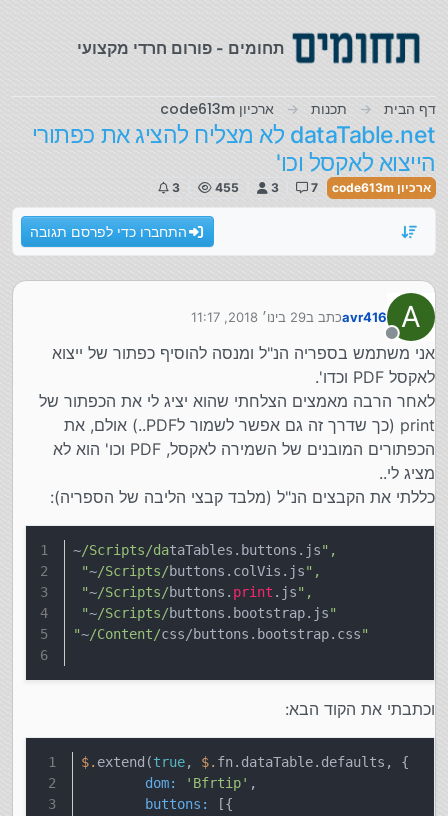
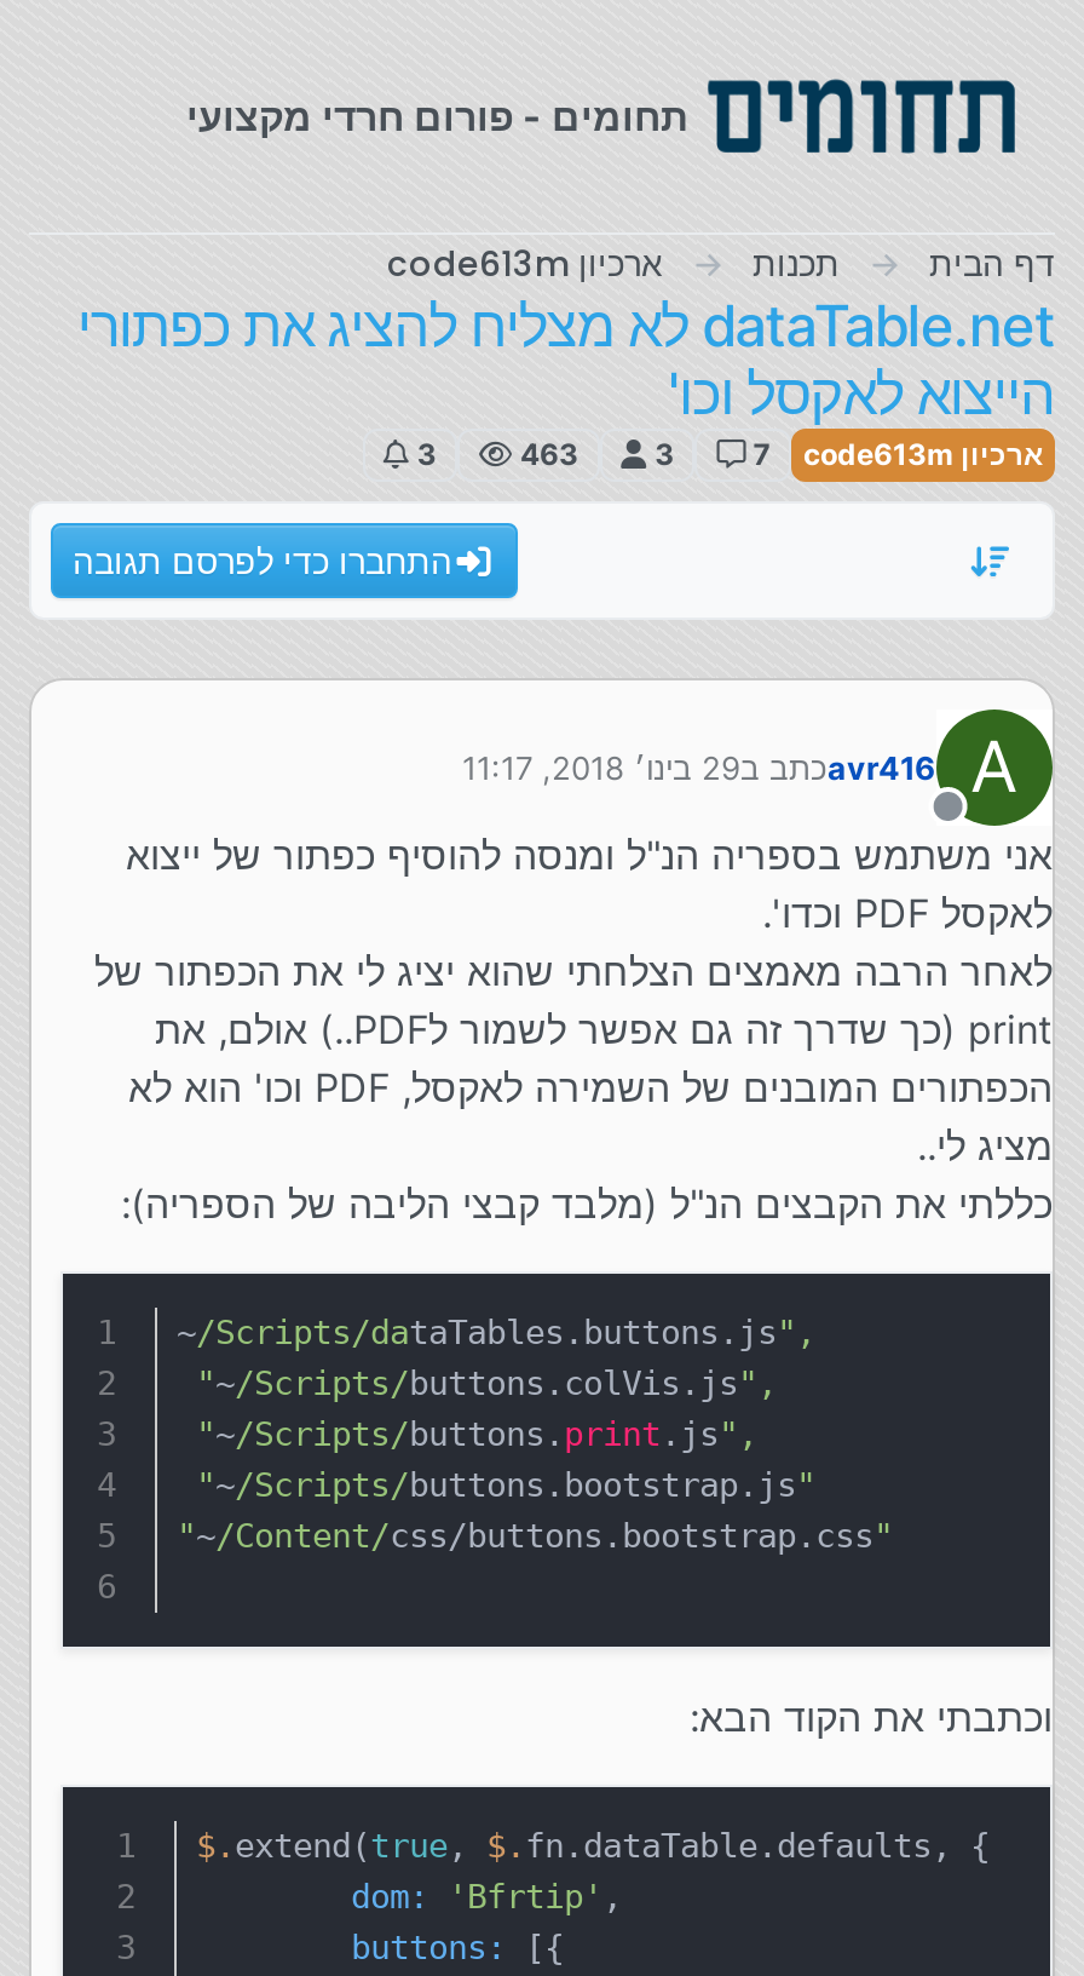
- 455
+ 463
